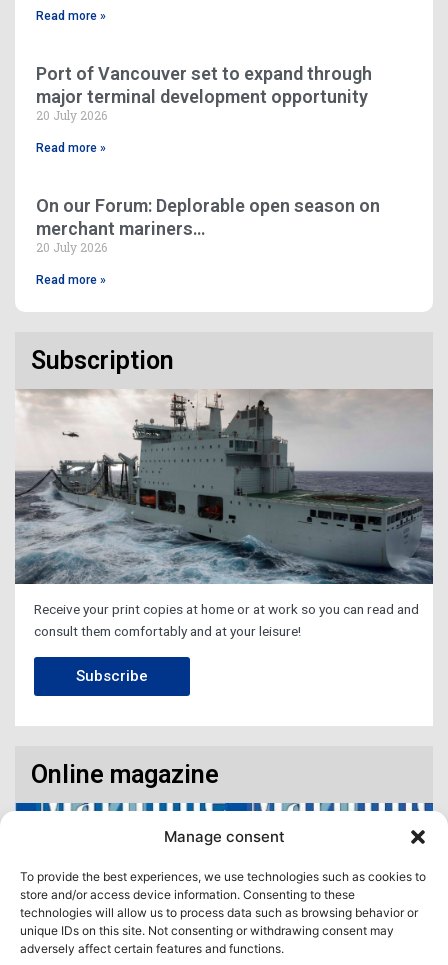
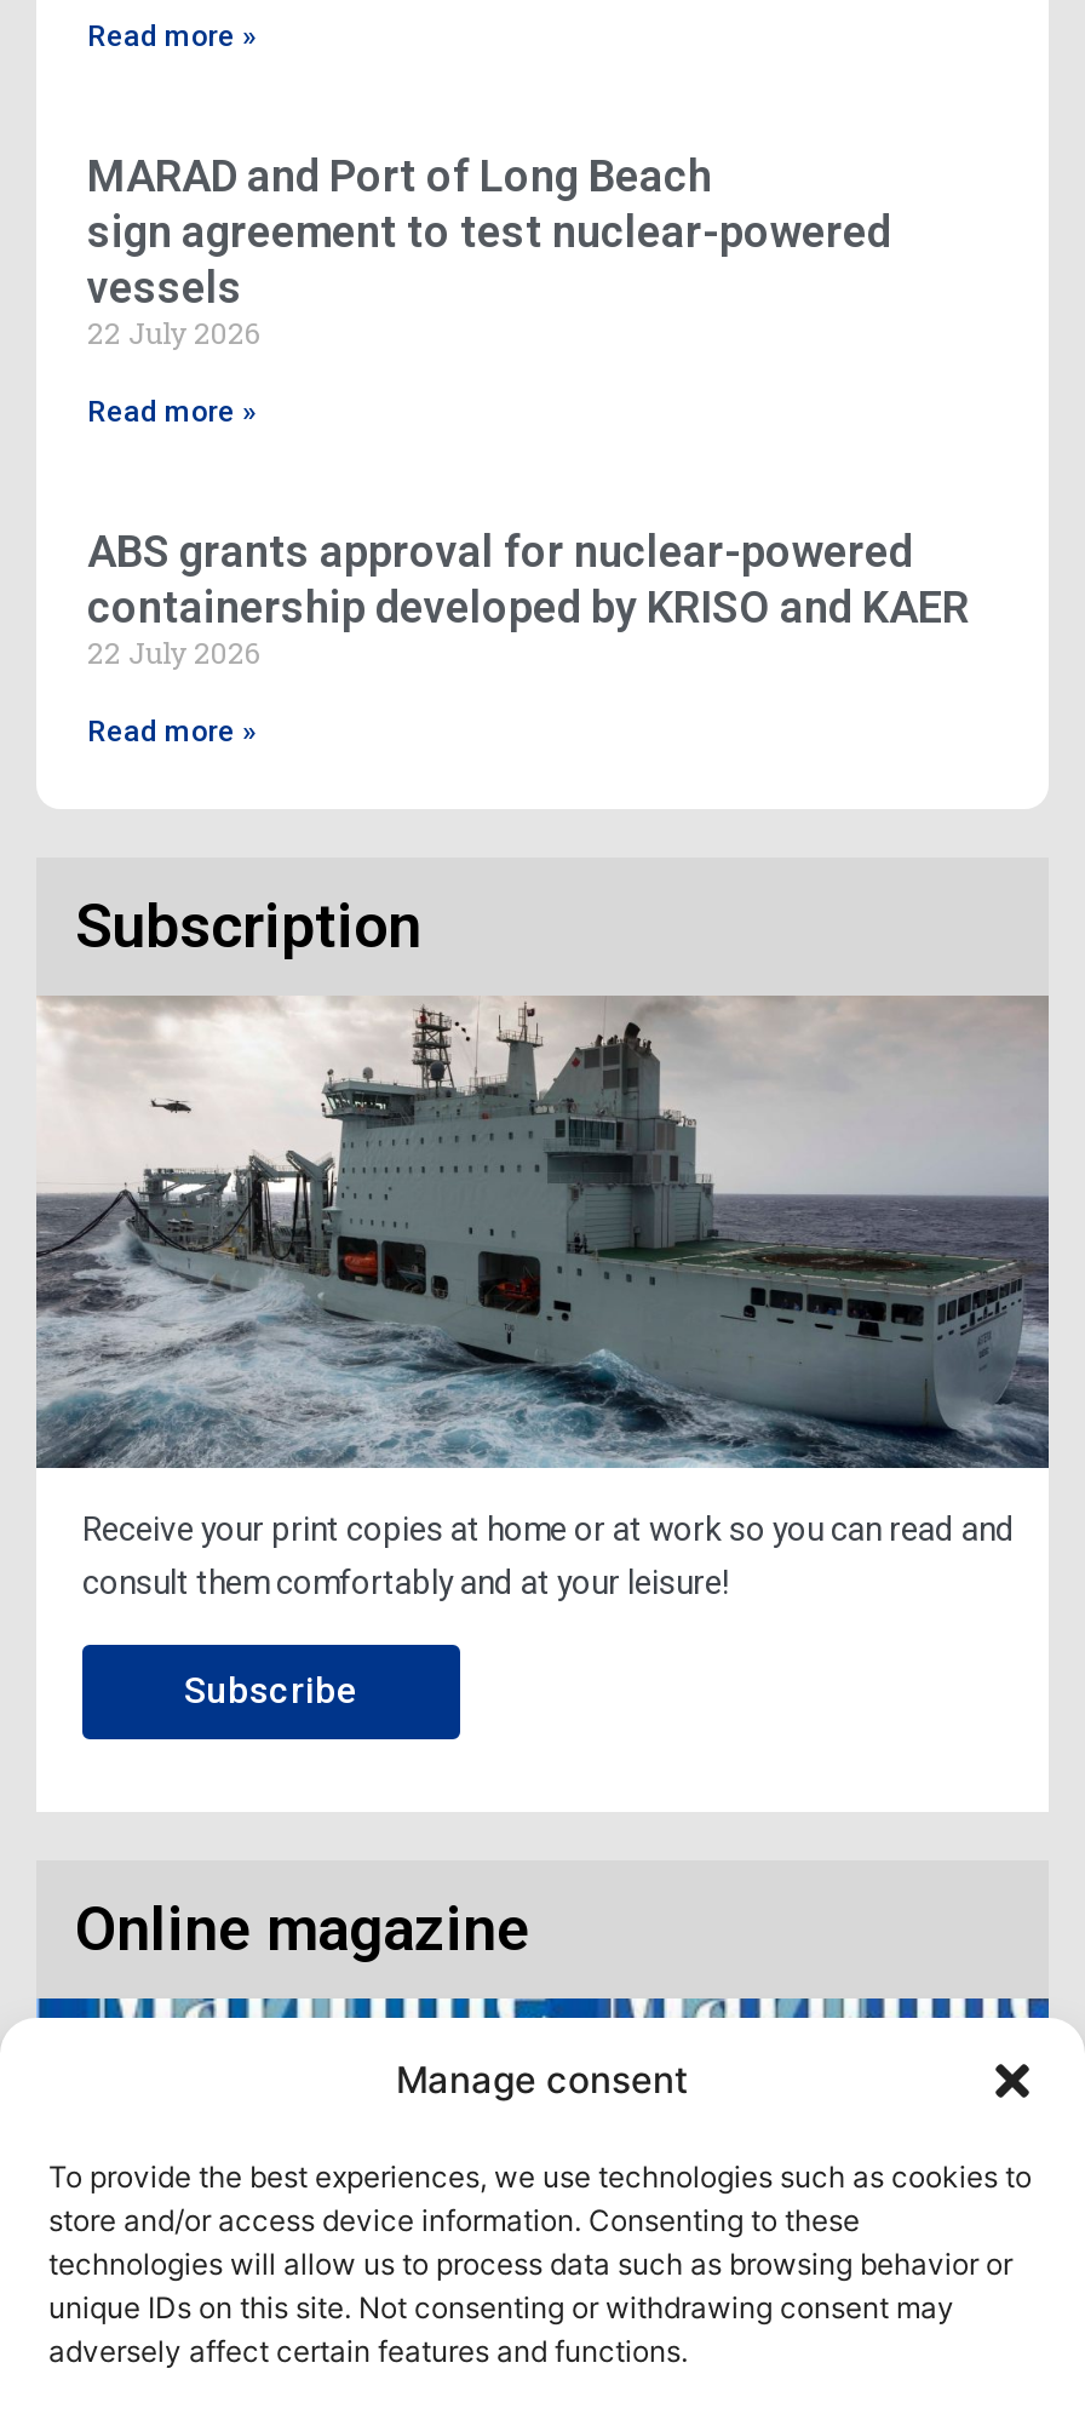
- Port of Vancouver set to expand through
- major terminal development opportunity
- 20 July 2026
+ MARAD and Port of Long Beach
+ sign agreement to test nuclear-powered
+ vessels
+ 22 July 2026

- On our Forum: Deplorable open season on
- merchant mariners…
- 20 July 2026
+ ABS grants approval for nuclear-powered
+ containership developed by KRISO and KAER
+ 22 July 2026
